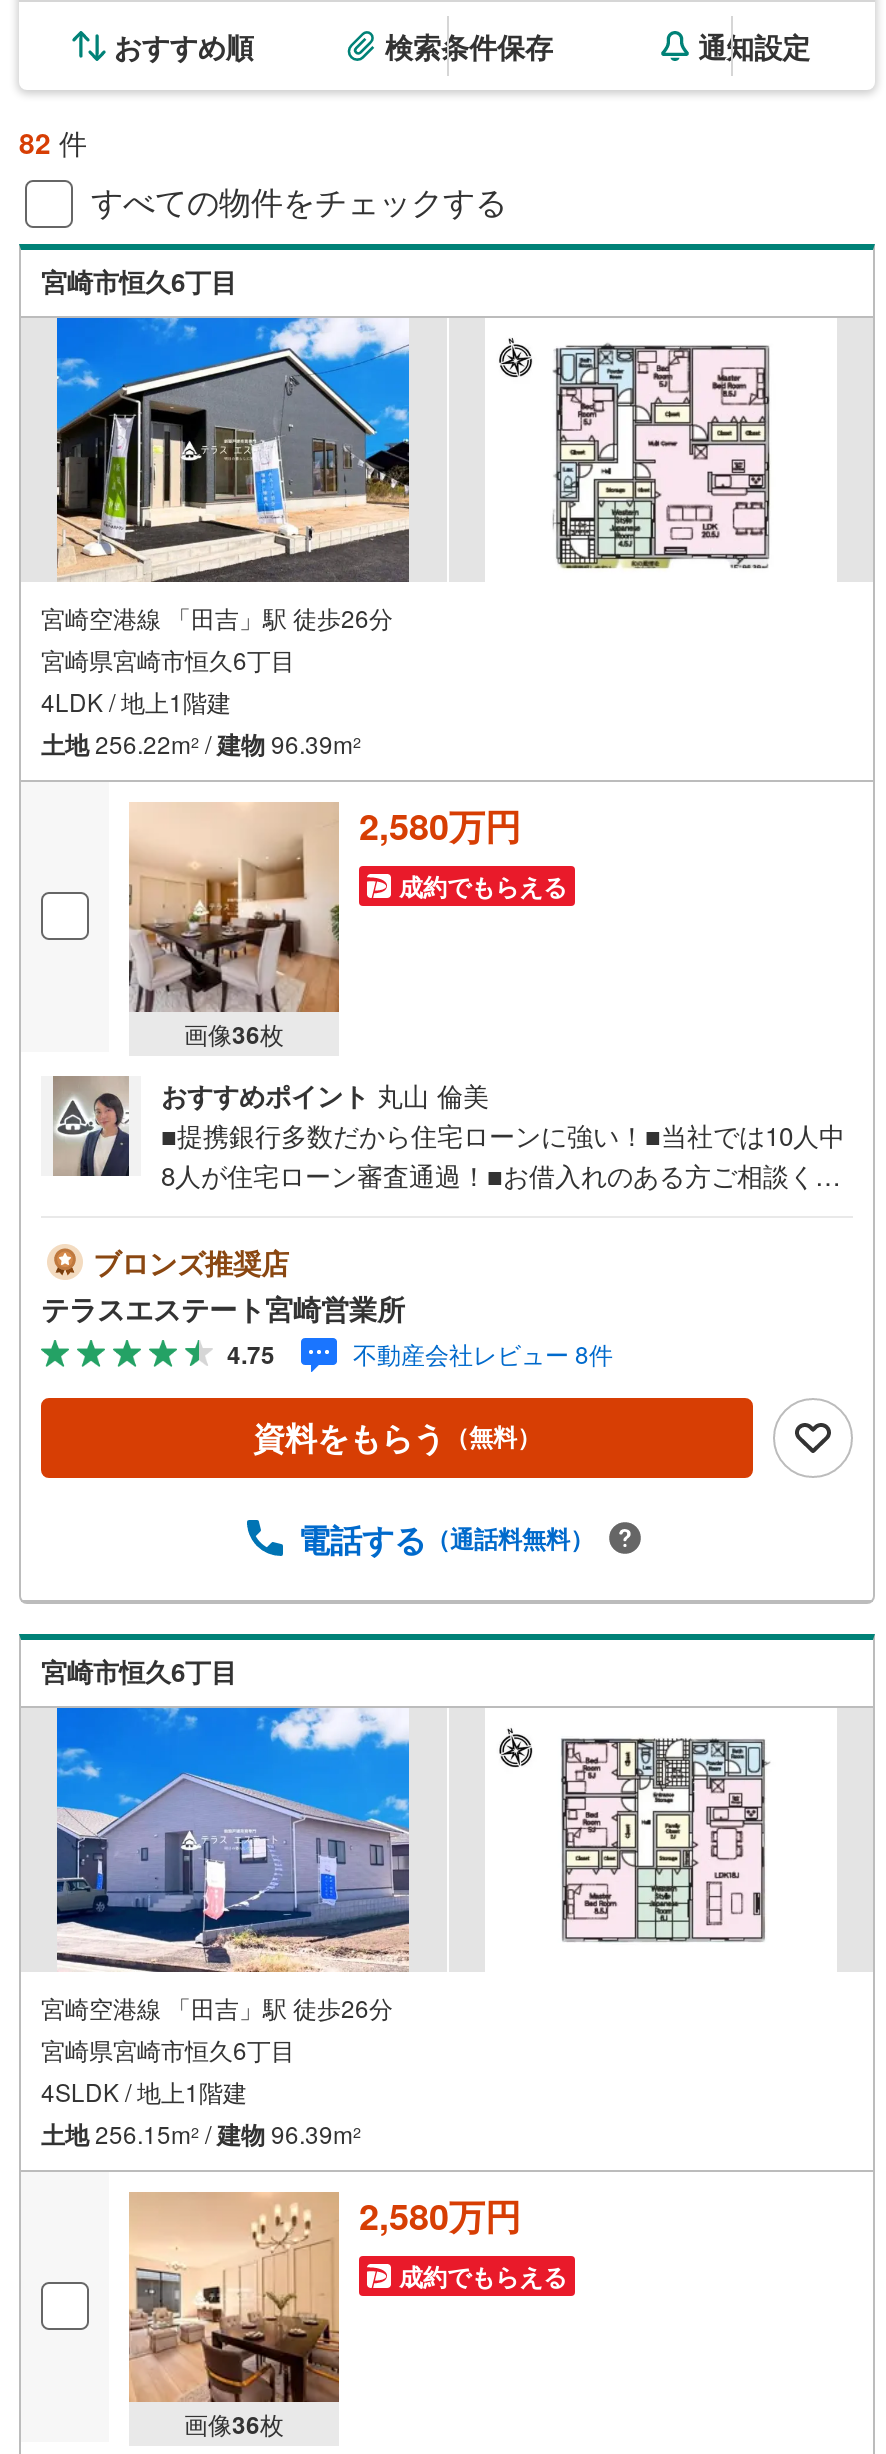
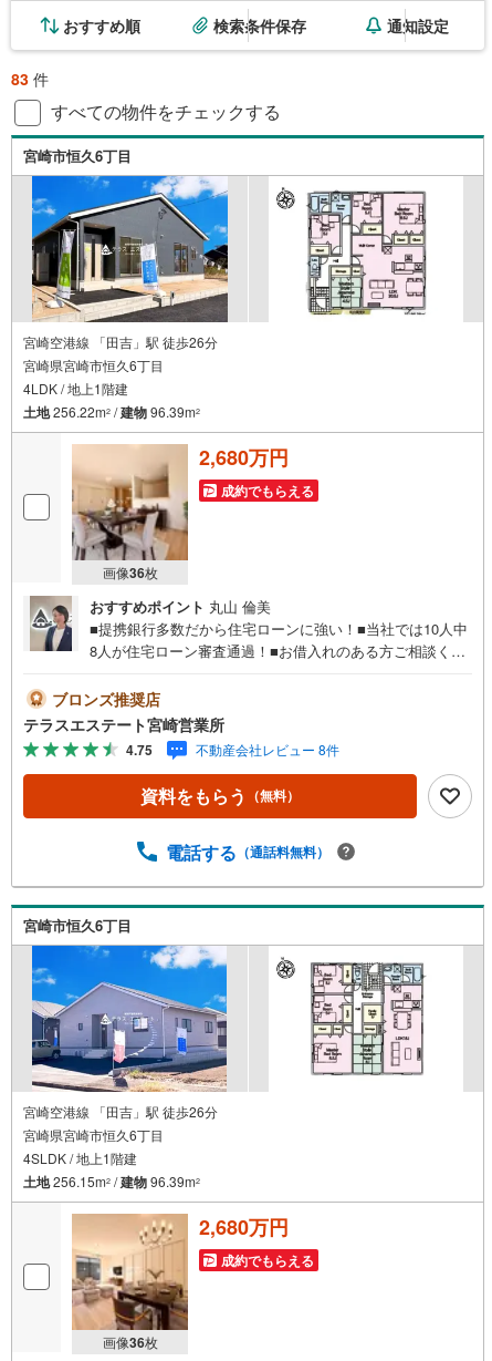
- 82件
+ 83件

- 2,580万円
+ 2,680万円

- 2,580万円
+ 2,680万円
